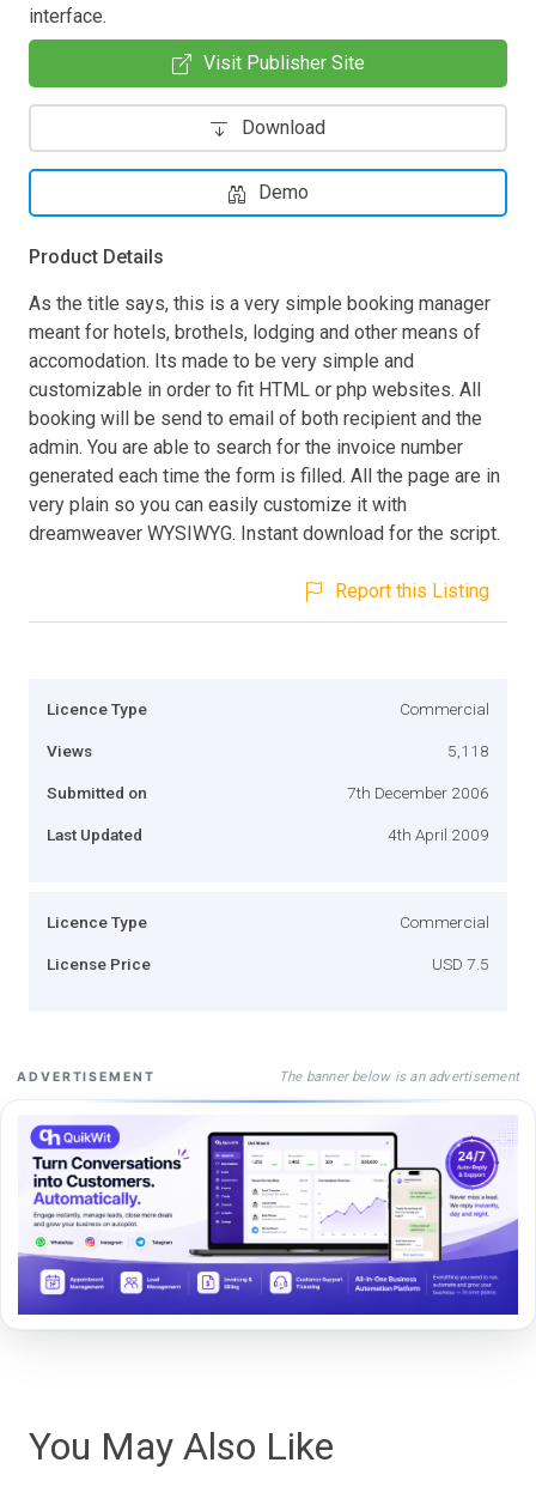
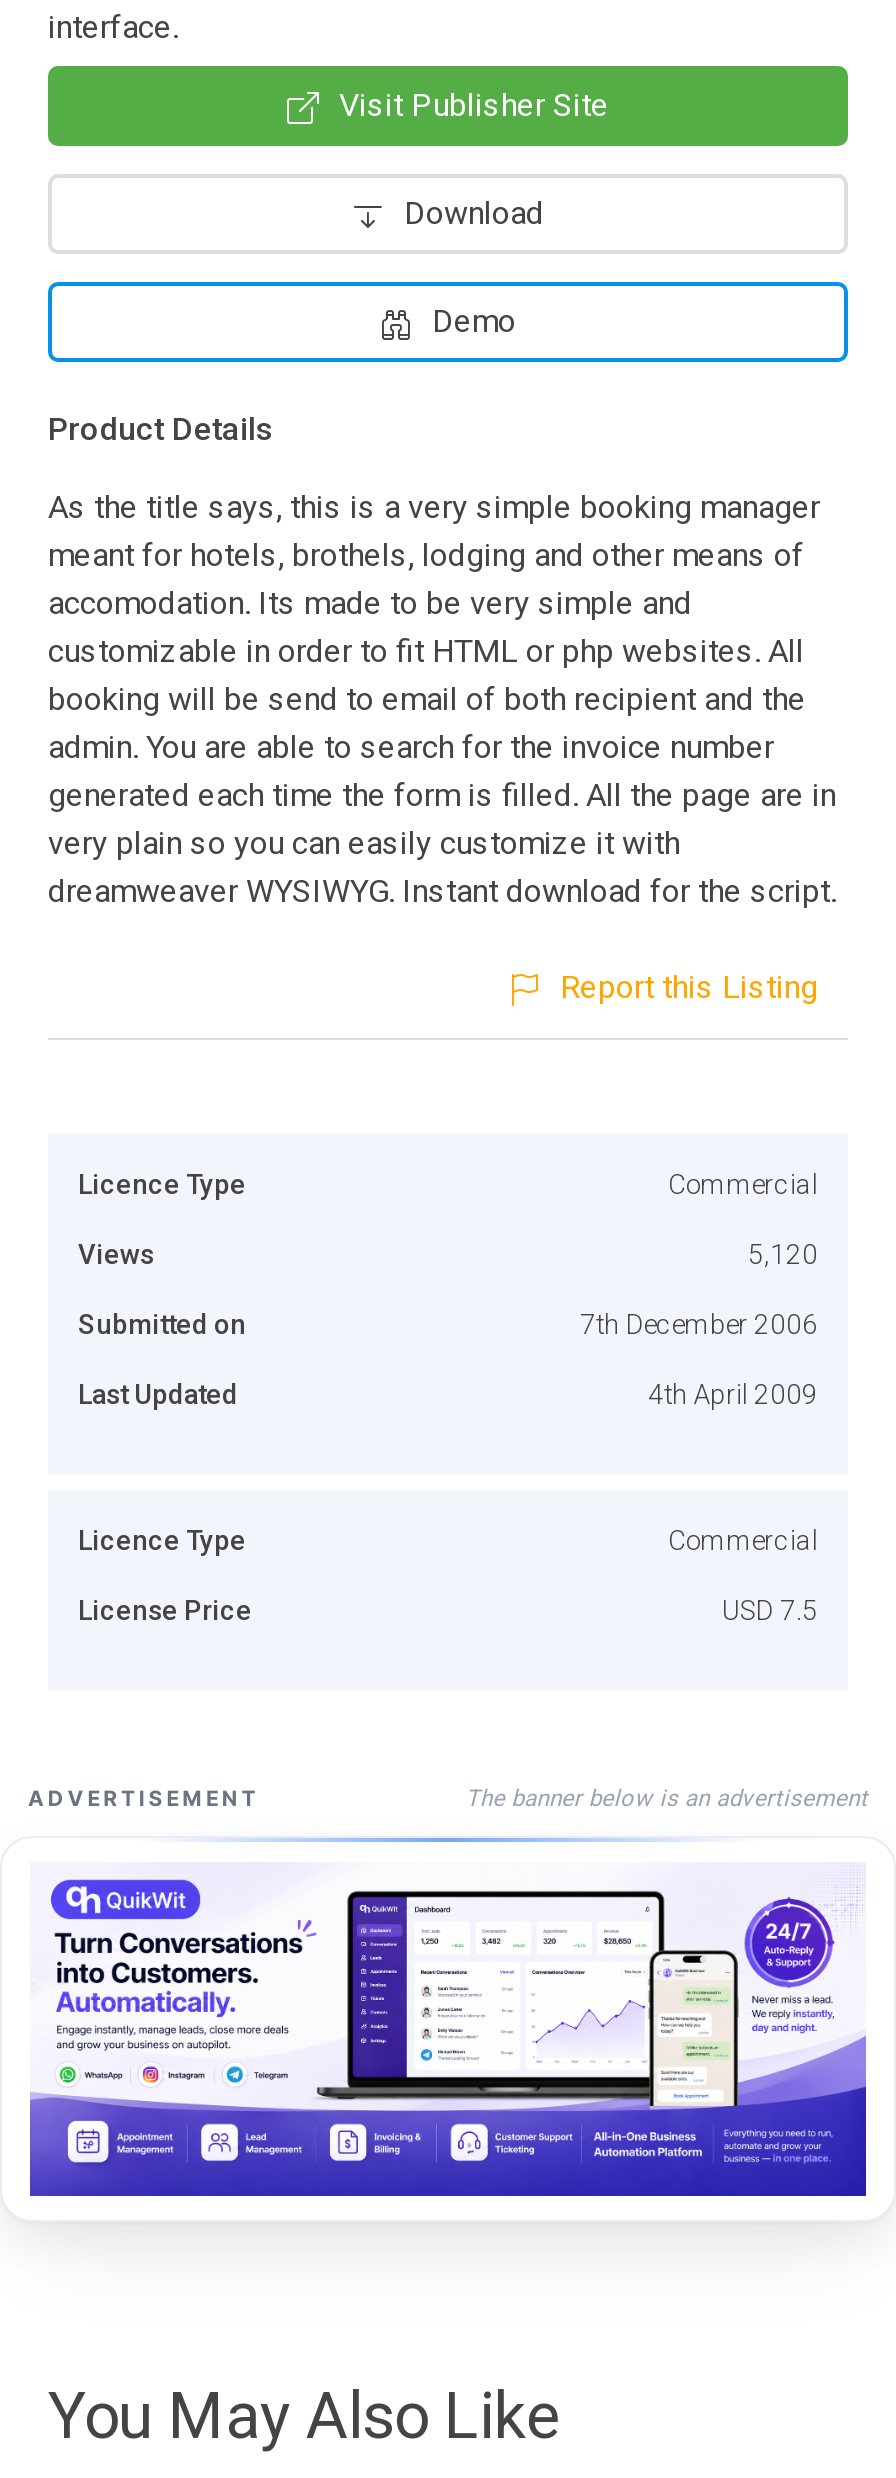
- 5,118
+ 5,120
